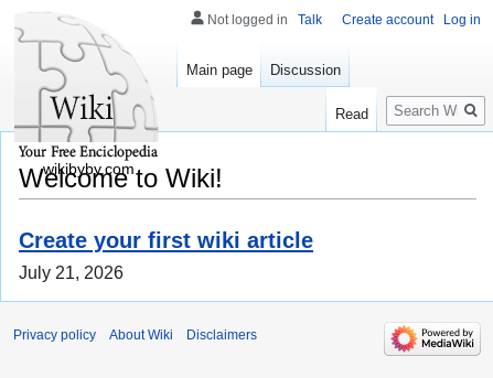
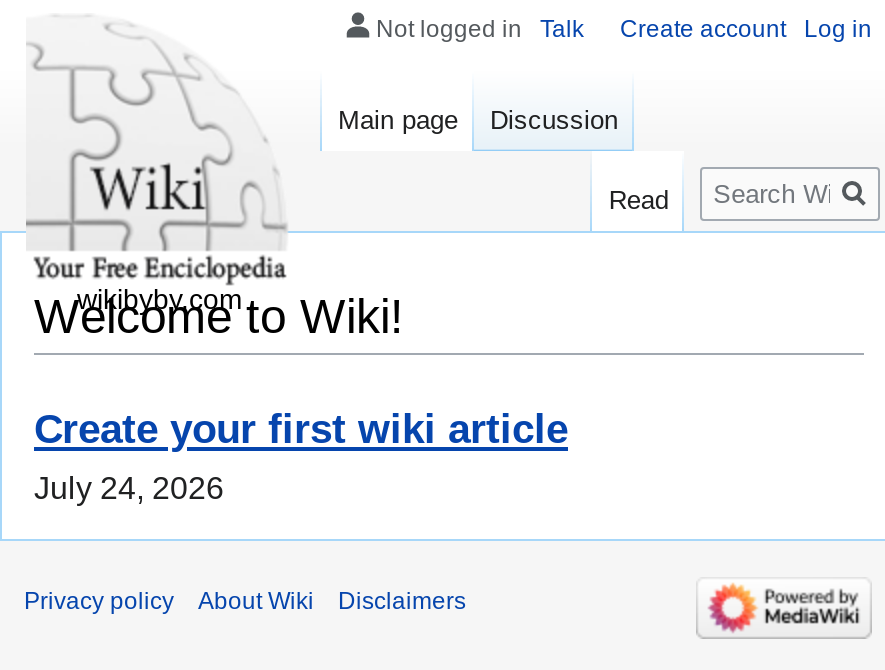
- July 21, 2026
+ July 24, 2026
